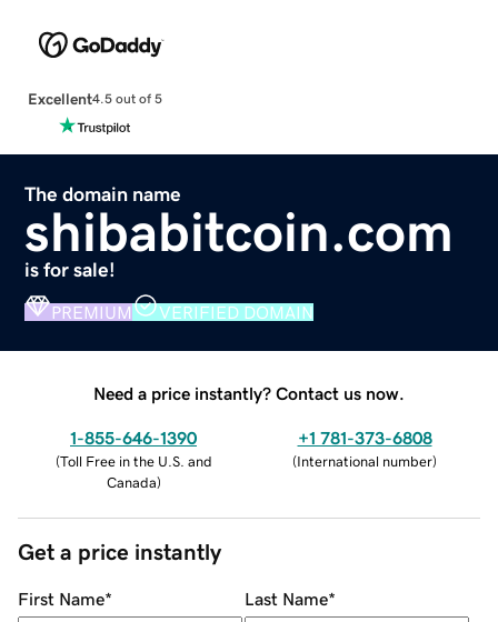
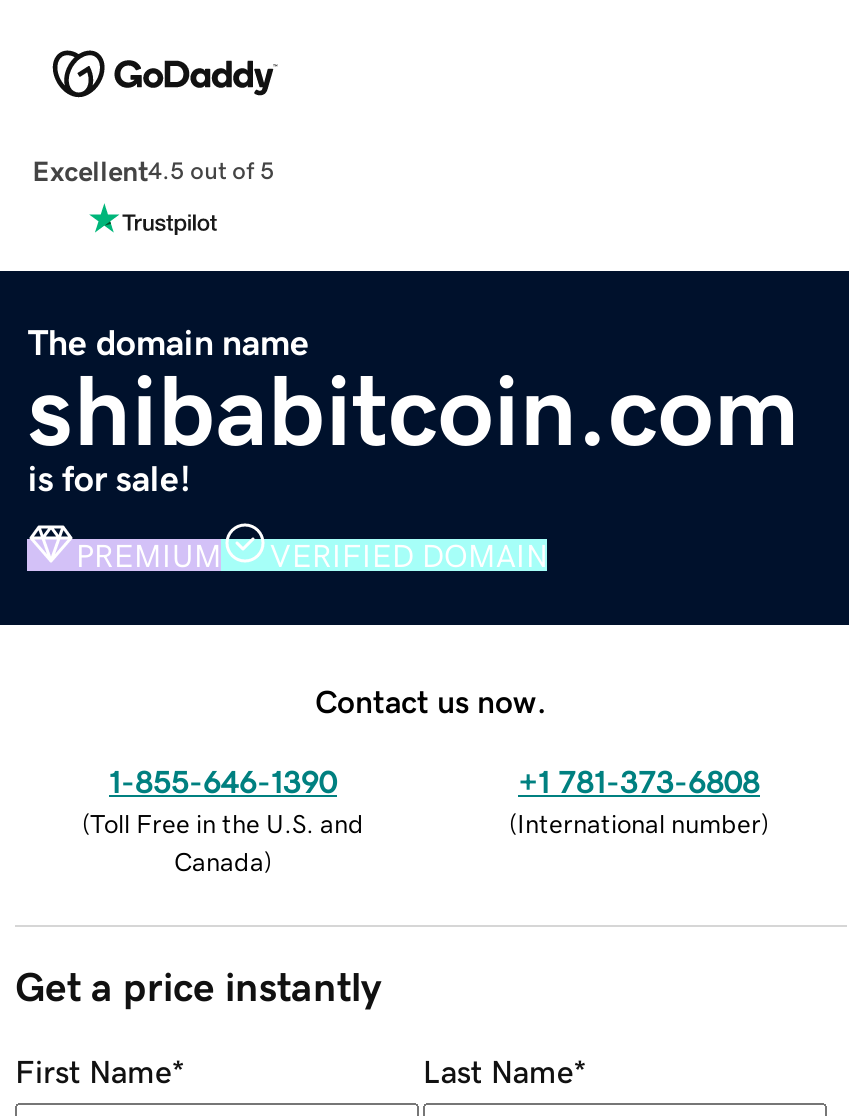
- Need a price instantly? Contact us now.
+ Contact us now.
